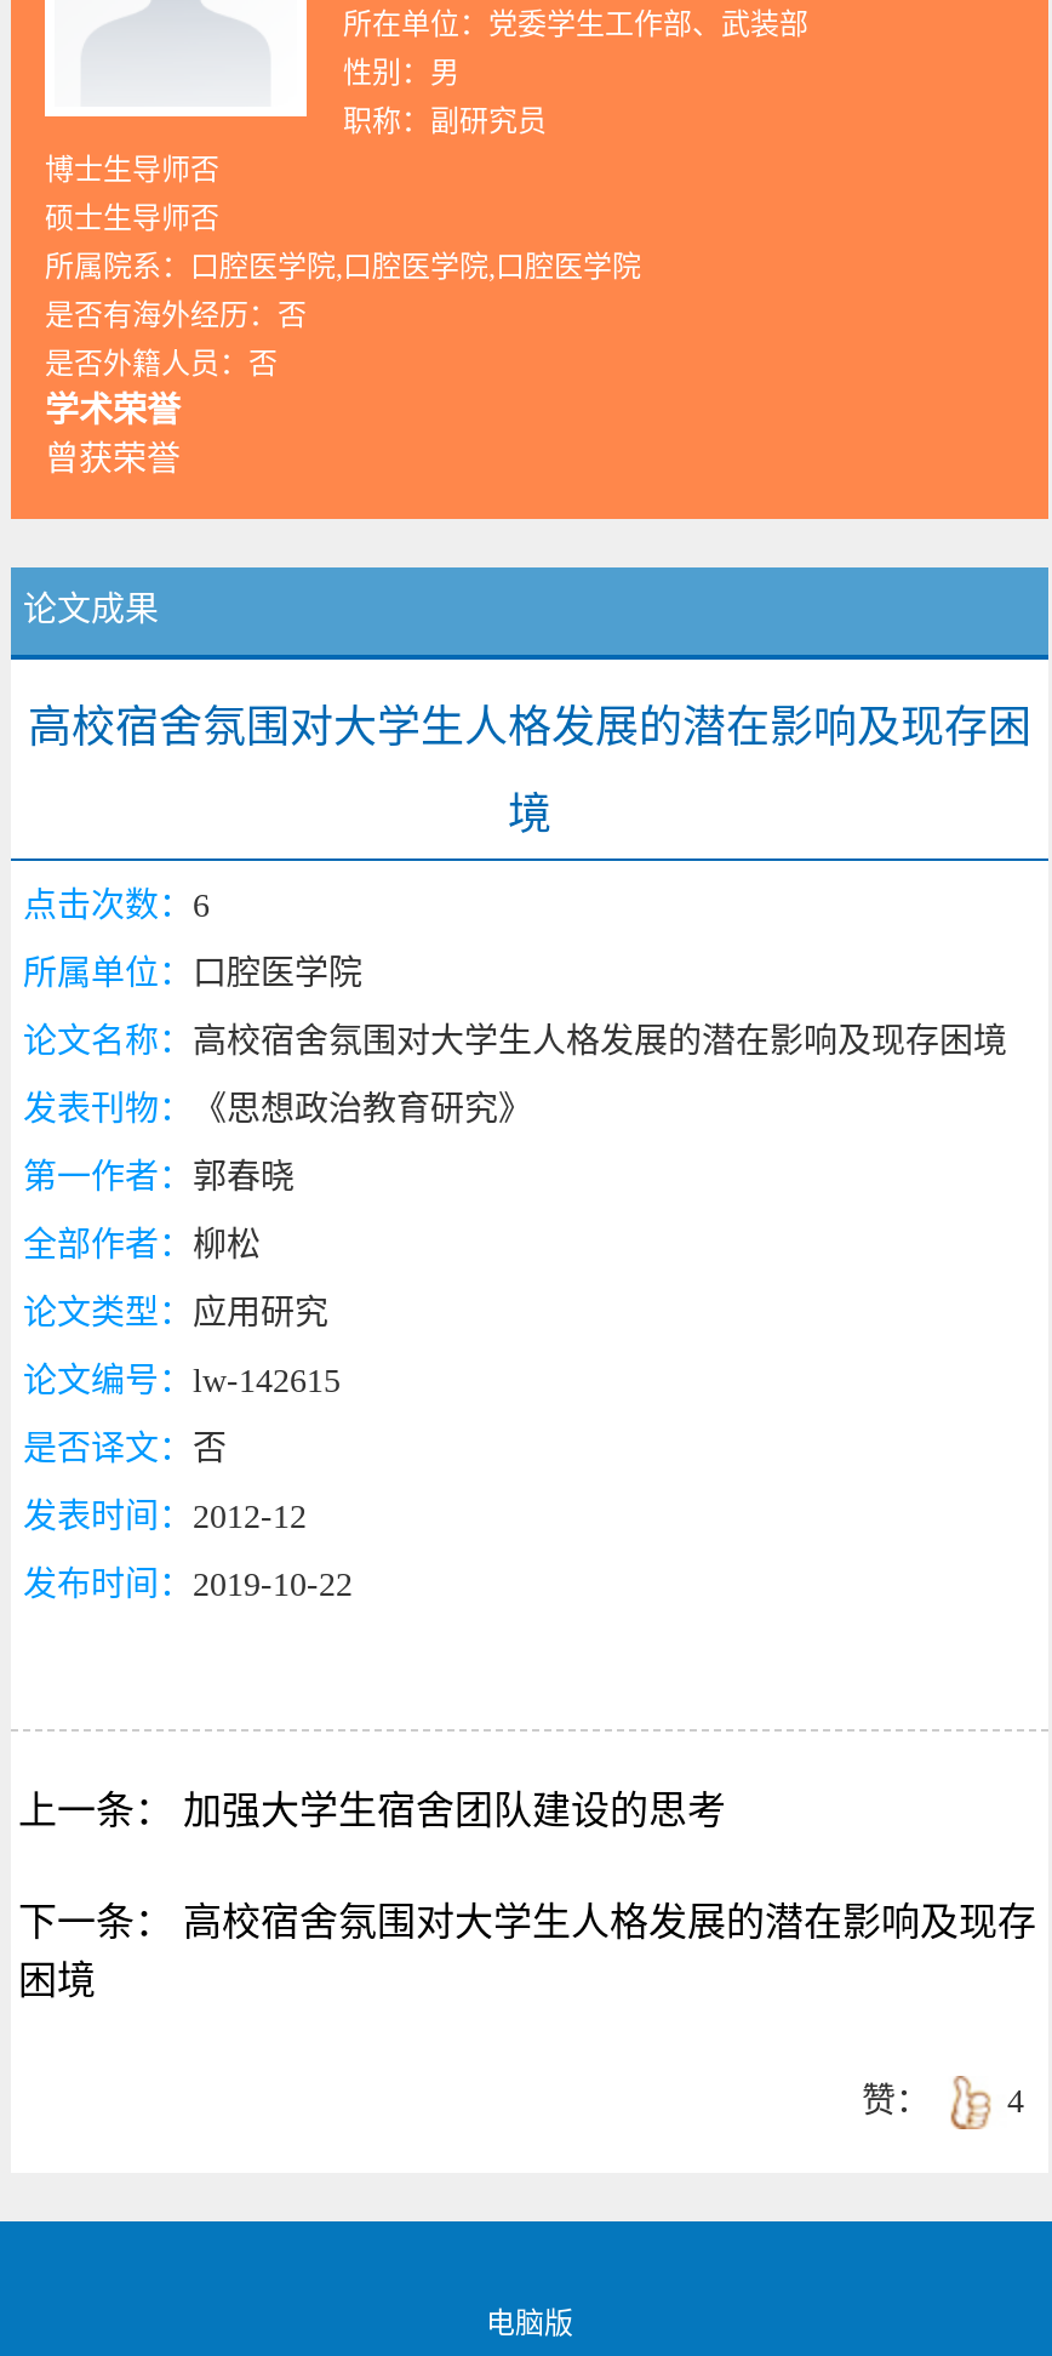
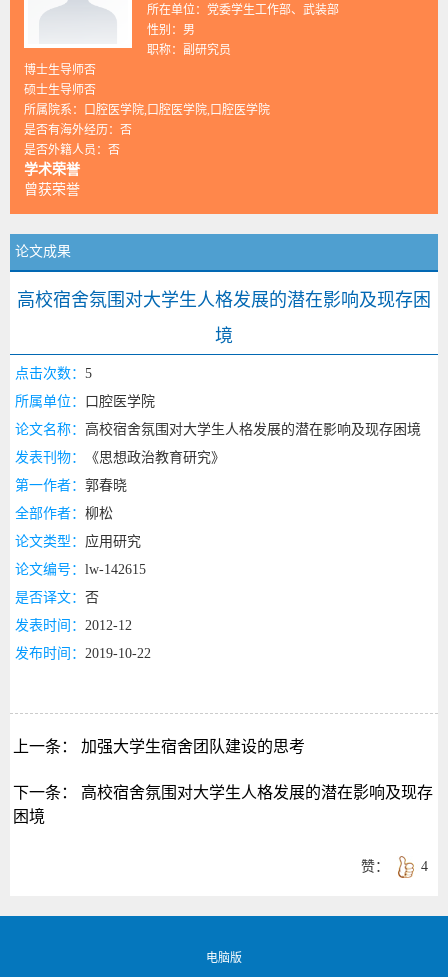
- 点击次数：6
+ 点击次数：5
